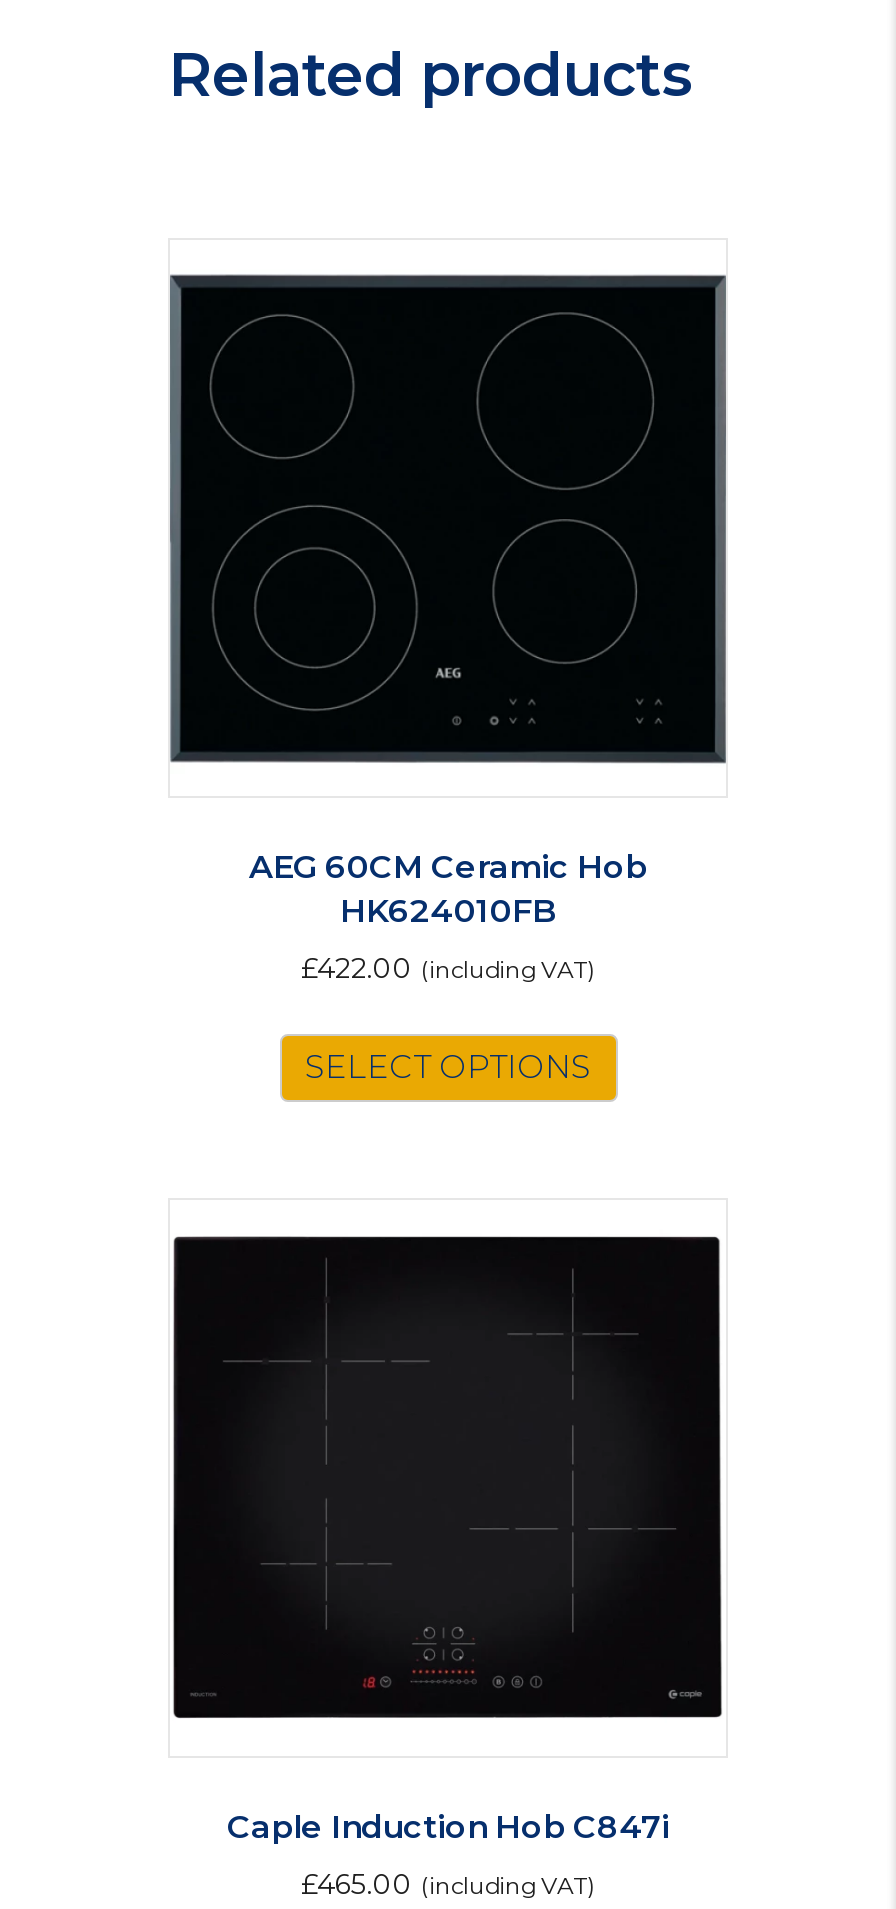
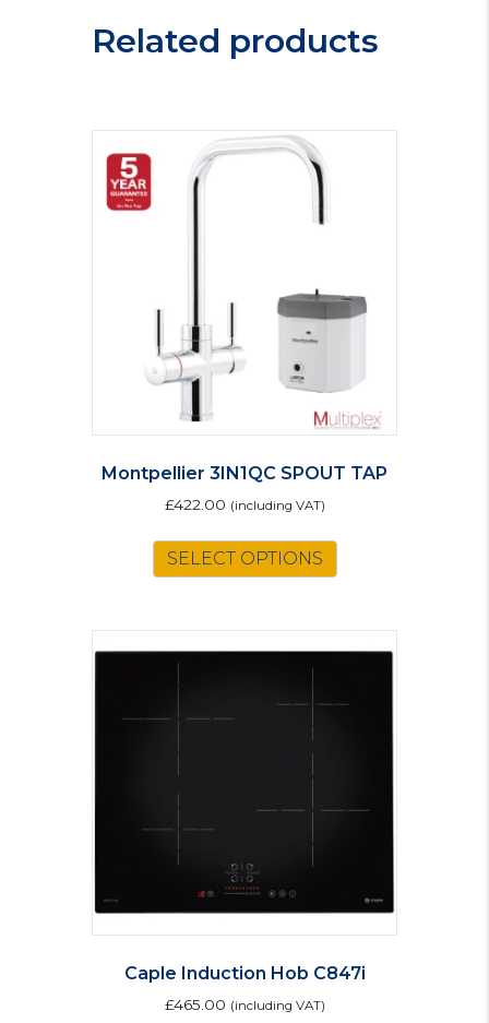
- [image]
- AEG 60CM Ceramic Hob
- HK624010FB
+ [image]
+ Montpellier 3IN1QC SPOUT TAP
